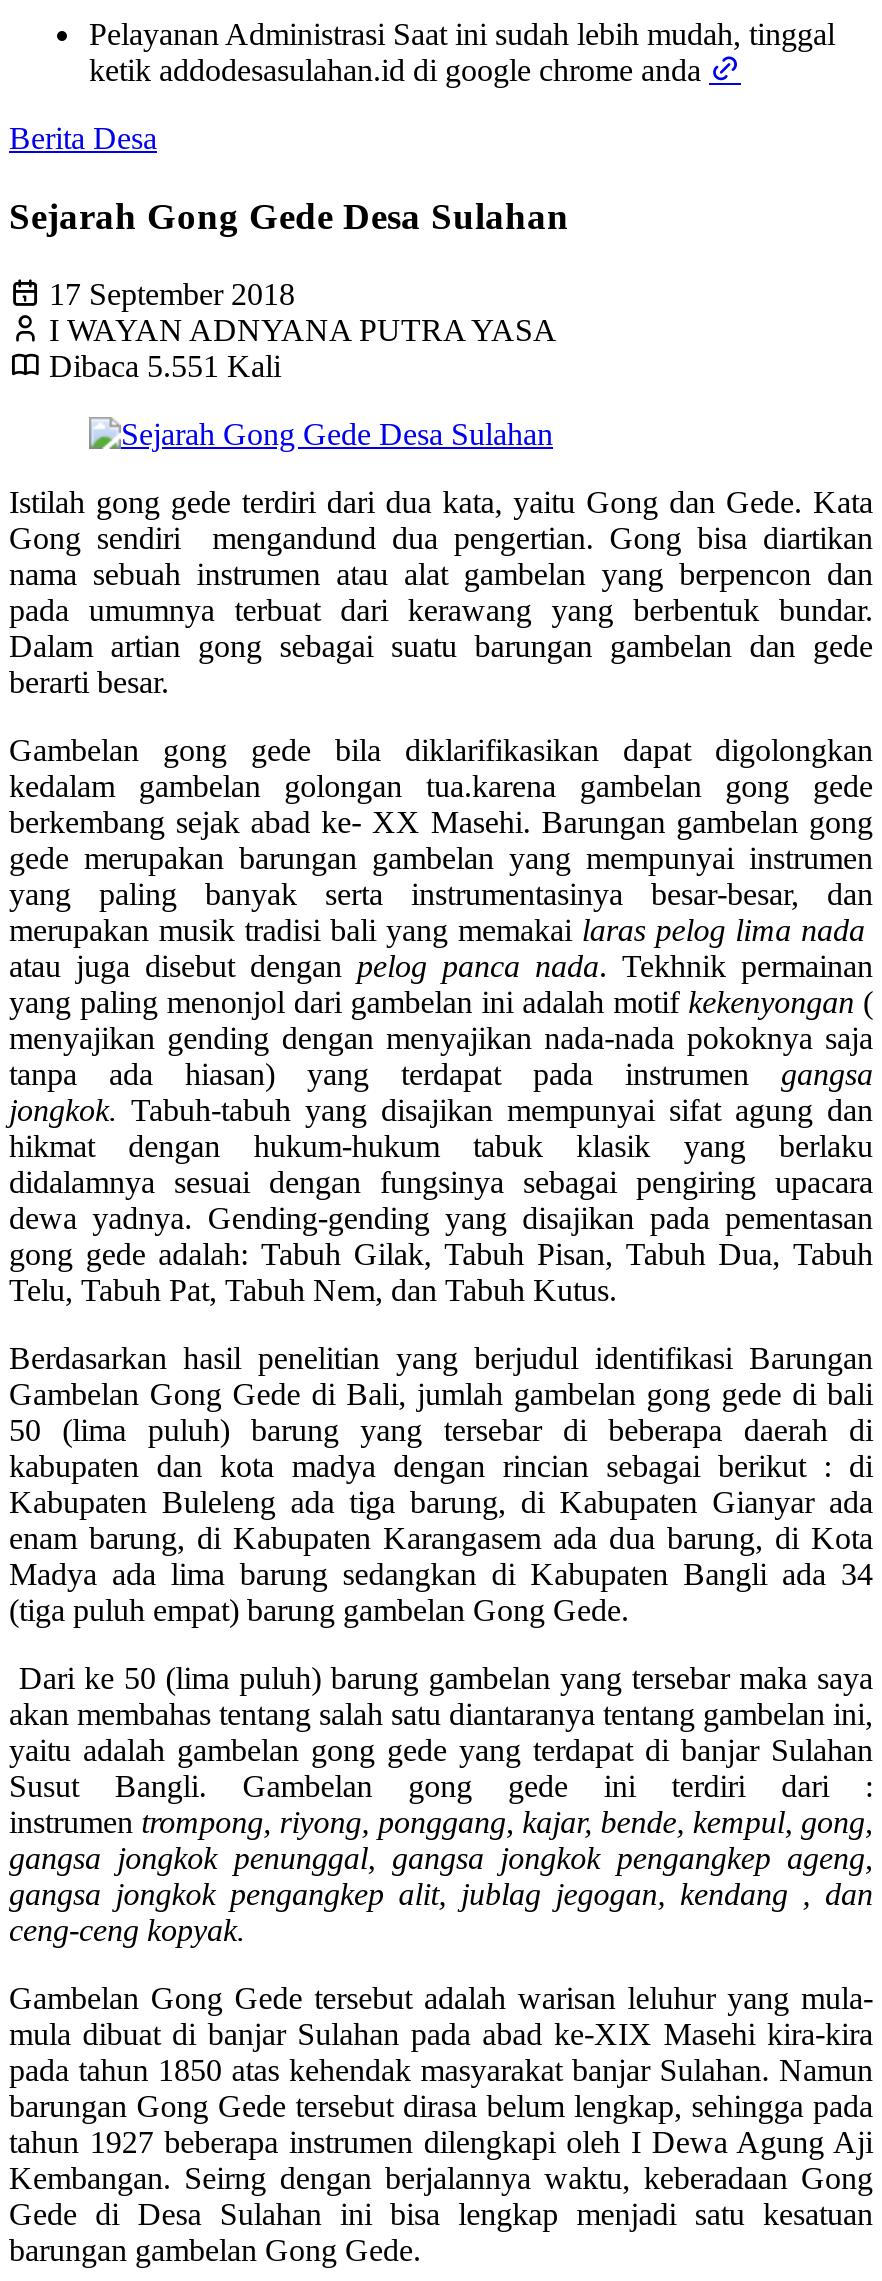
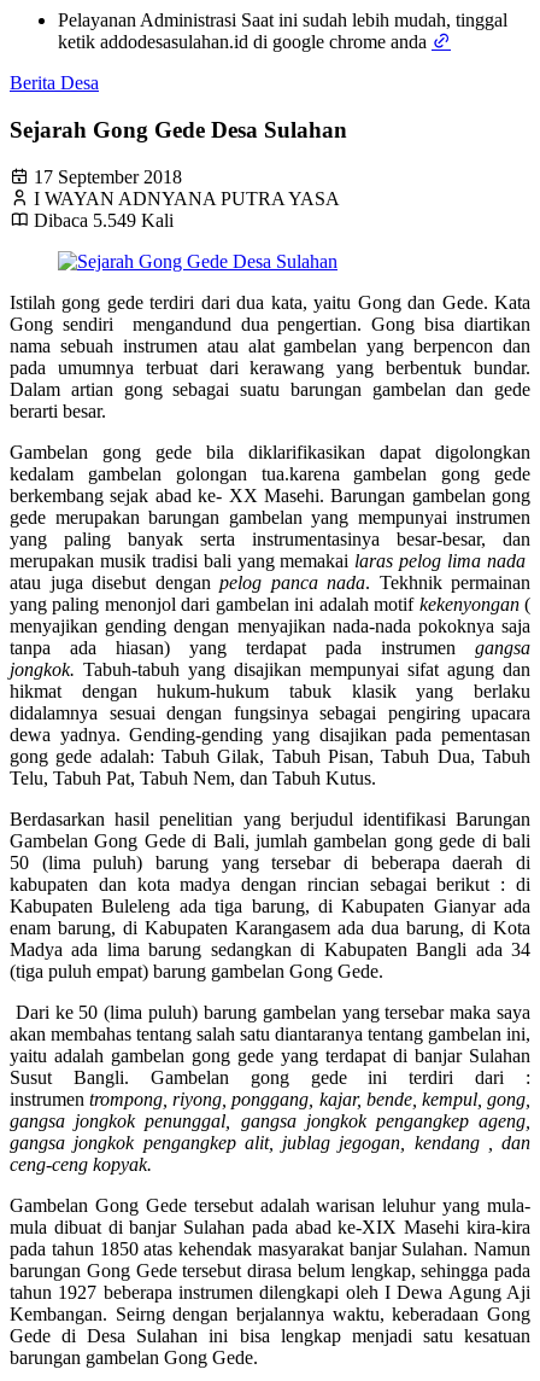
- Dibaca 5.551 Kali
+ Dibaca 5.549 Kali
